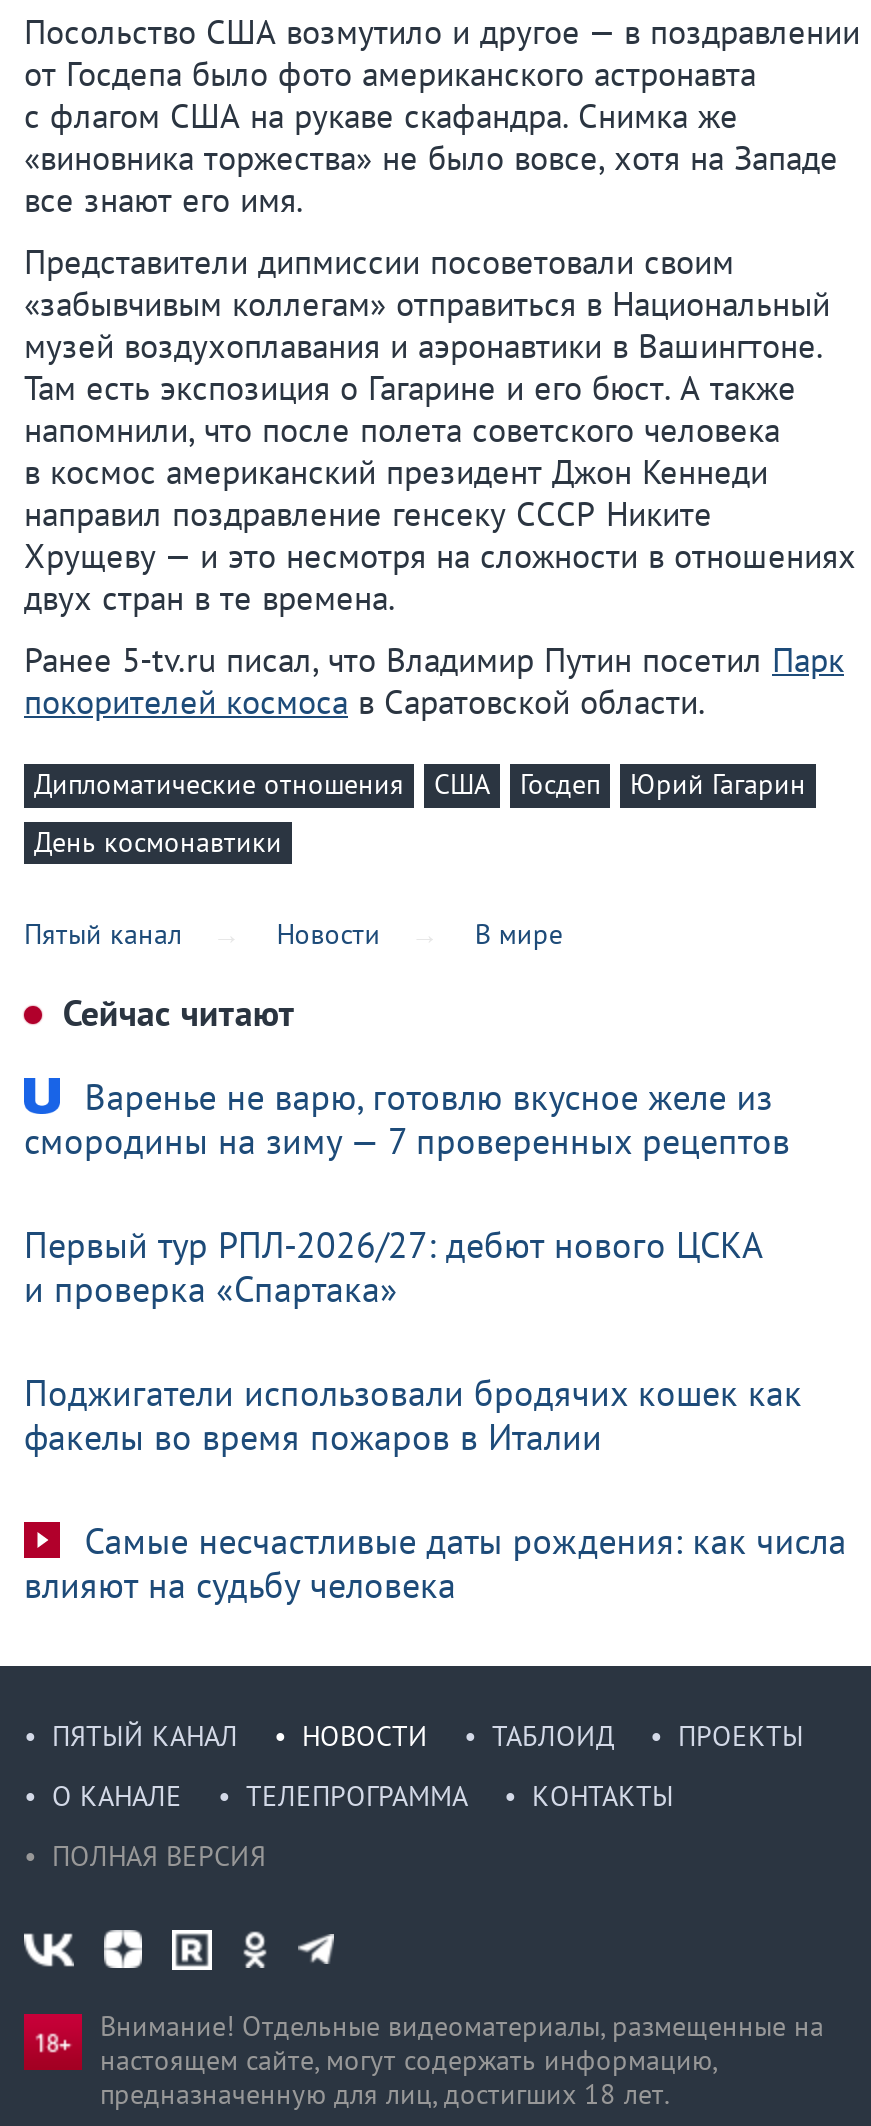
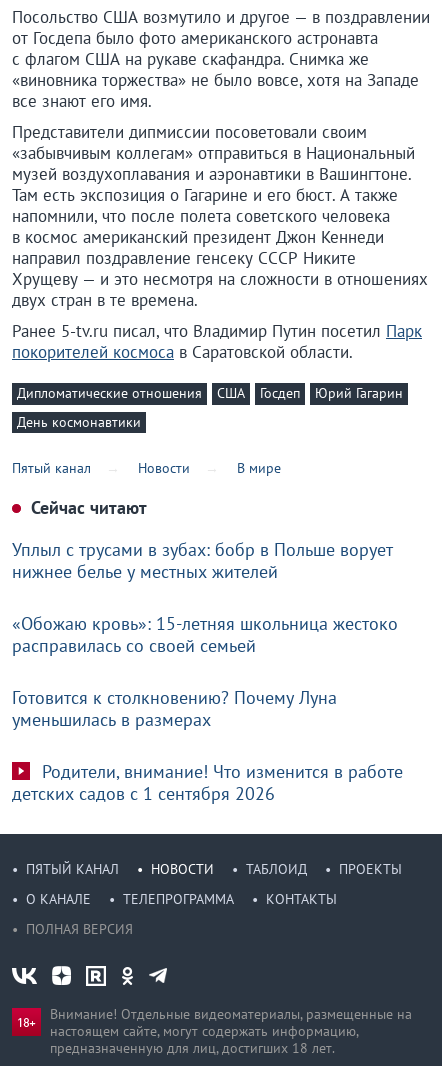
- Варенье не варю, готовлю вкусное желе из
- смородины на зиму — 7 проверенных рецептов
+ Уплыл с трусами в зубах: бобр в Польше ворует
+ нижнее белье у местных жителей

- Первый тур РПЛ-2026/27: дебют нового ЦСКА
- и проверка «Спартака»
+ «Обожаю кровь»: 15-летняя школьница жестоко
+ расправилась со своей семьей

- Поджигатели использовали бродячих кошек как
- факелы во время пожаров в Италии
+ Готовится к столкновению? Почему Луна
+ уменьшилась в размерах

- Самые несчастливые даты рождения: как числа
- влияют на судьбу человека
+ Родители, внимание! Что изменится в работе
+ детских садов с 1 сентября 2026
